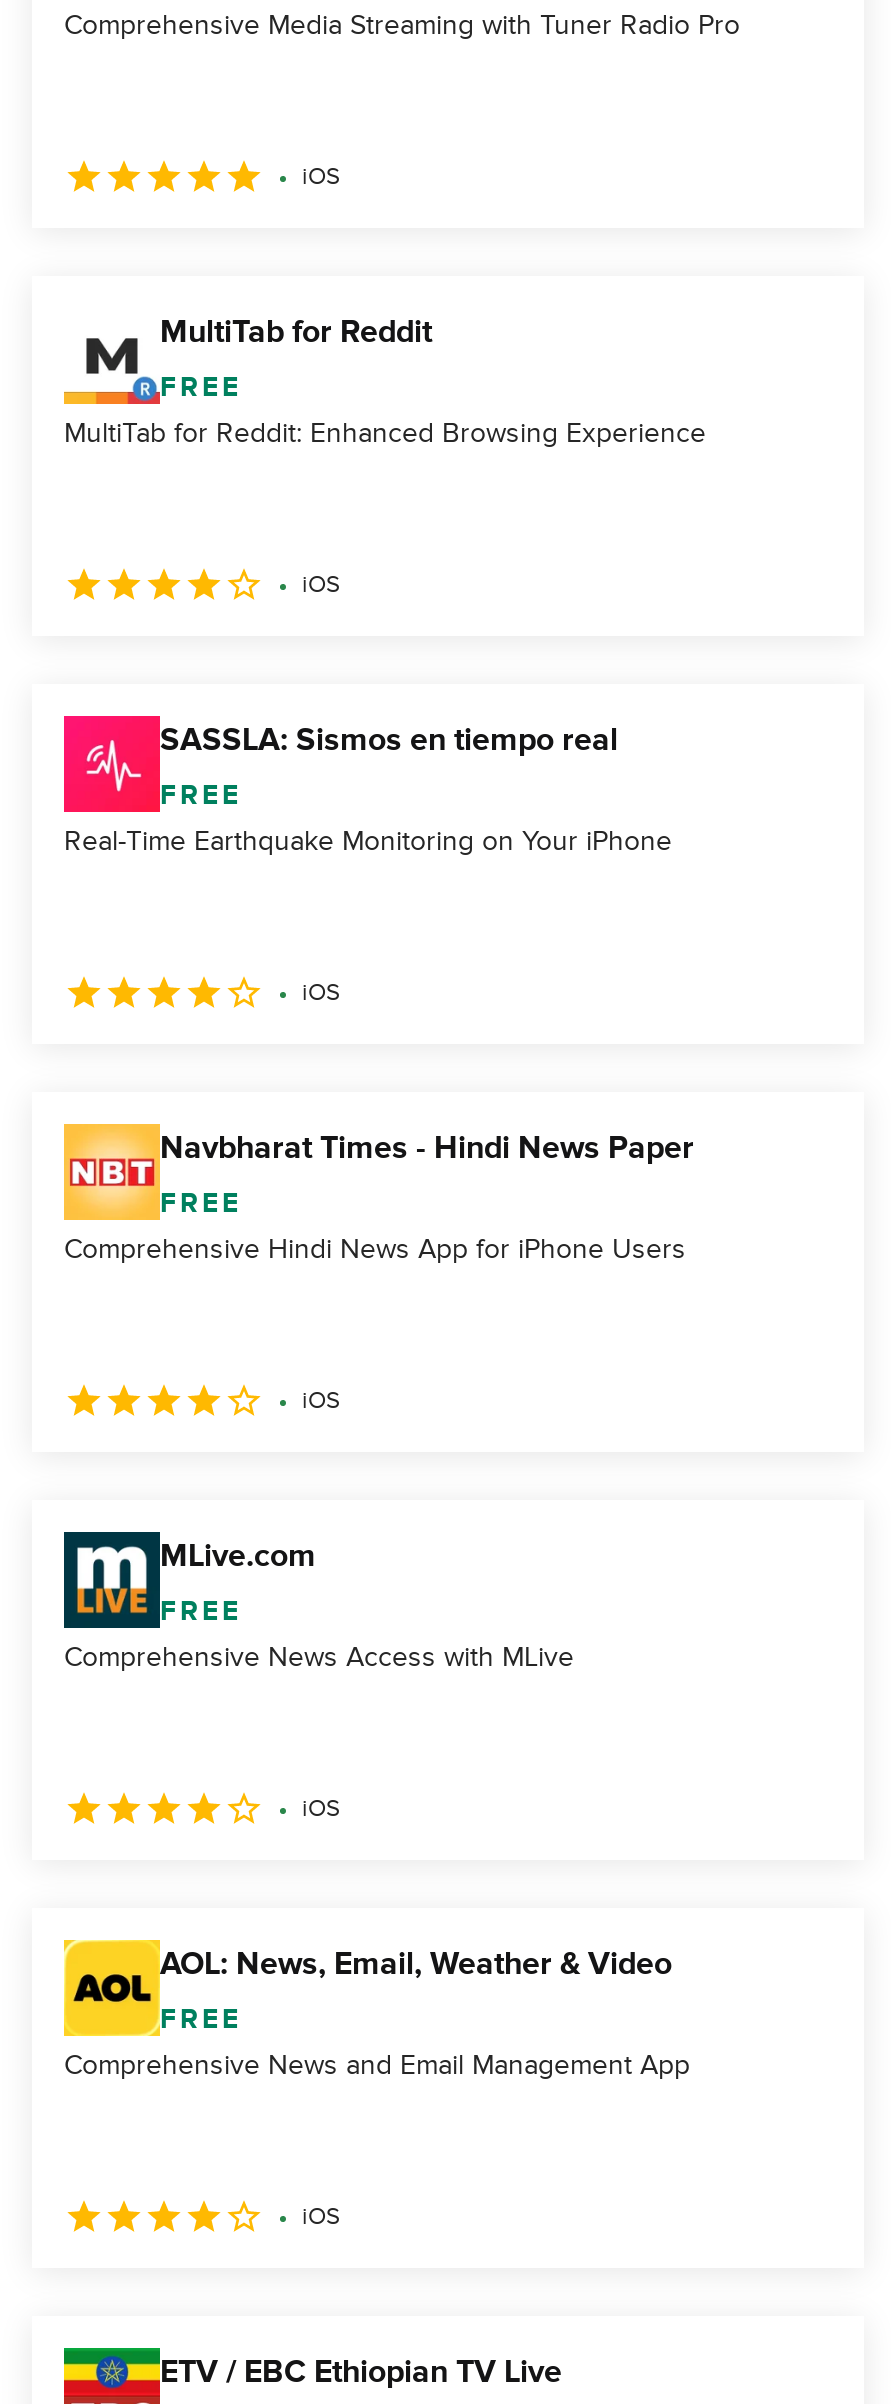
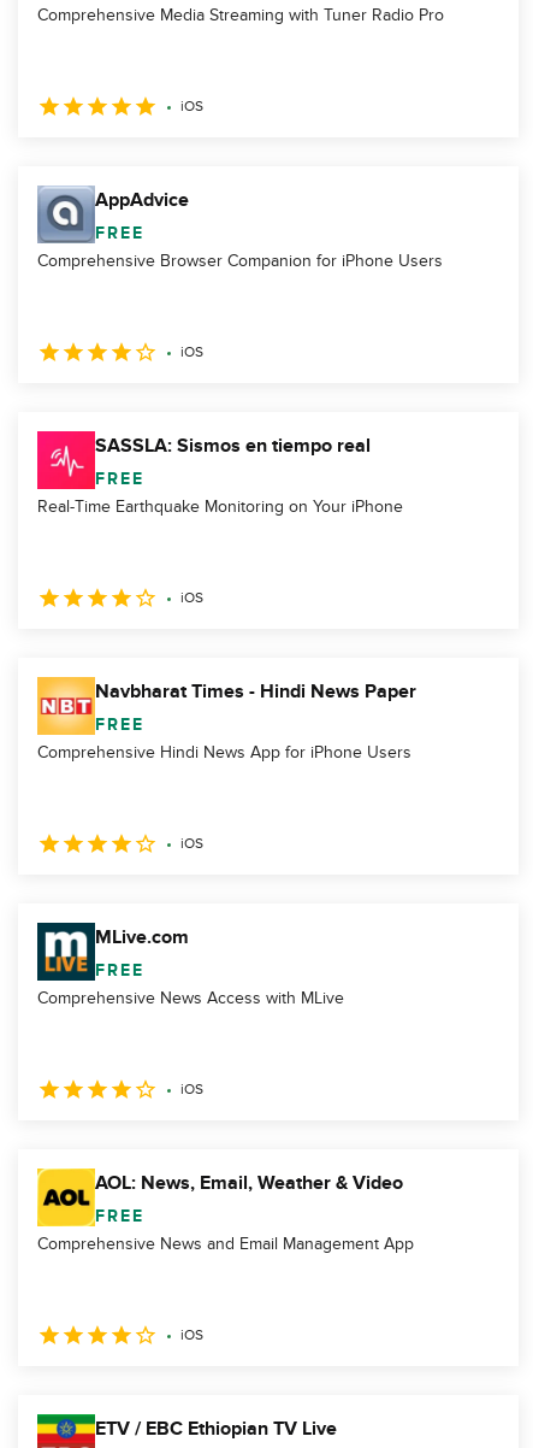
- [image]
- MultiTab for Reddit
+ [image]
+ AppAdvice

- MultiTab for Reddit: Enhanced Browsing Experience
+ Comprehensive Browser Companion for iPhone Users
